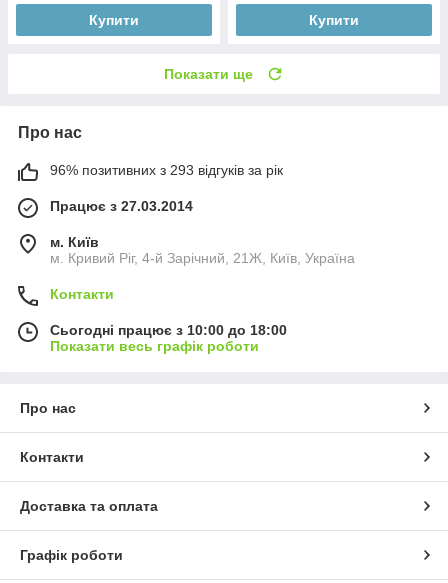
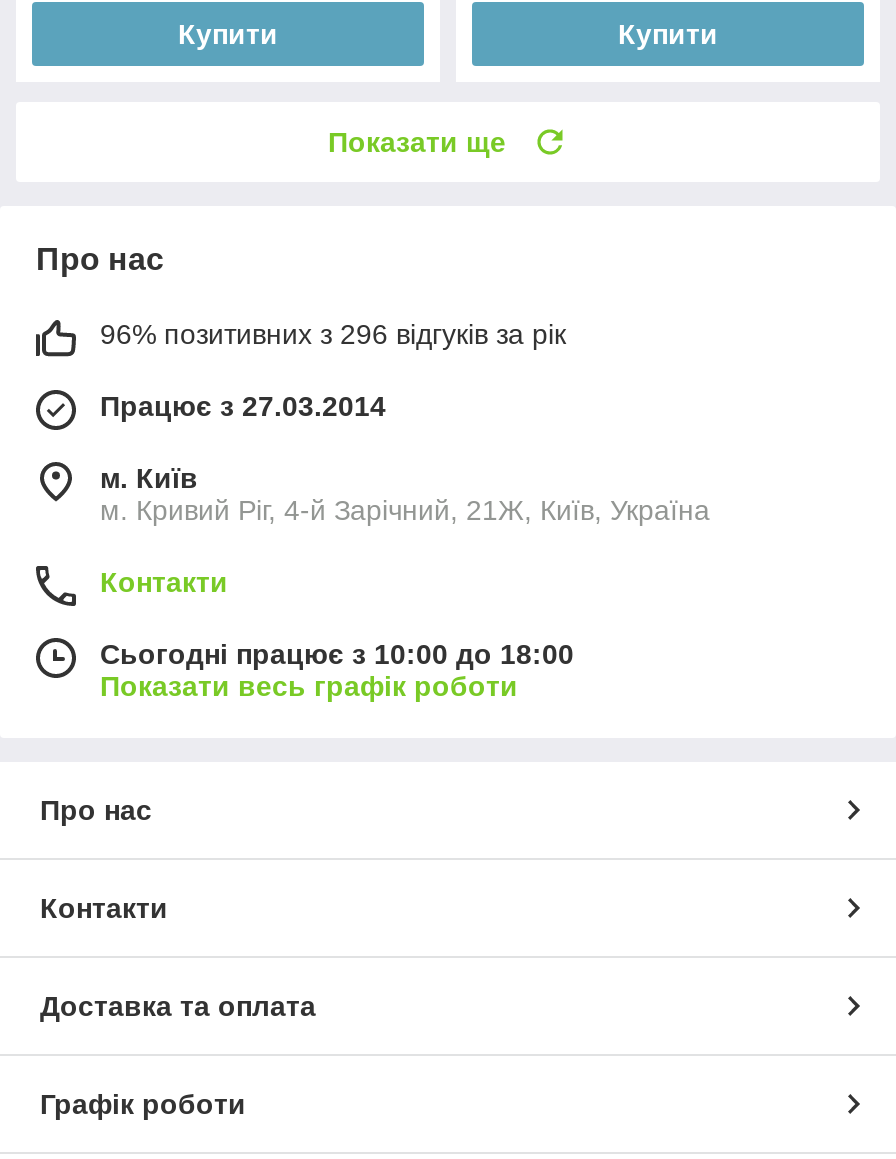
- 96% позитивних з 293 відгуків за рік
+ 96% позитивних з 296 відгуків за рік
